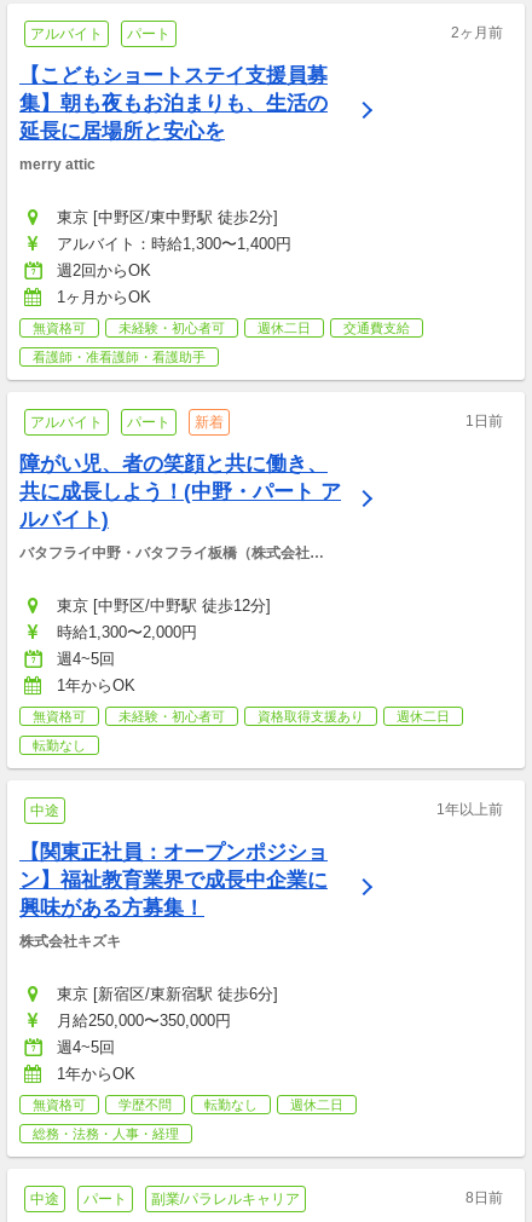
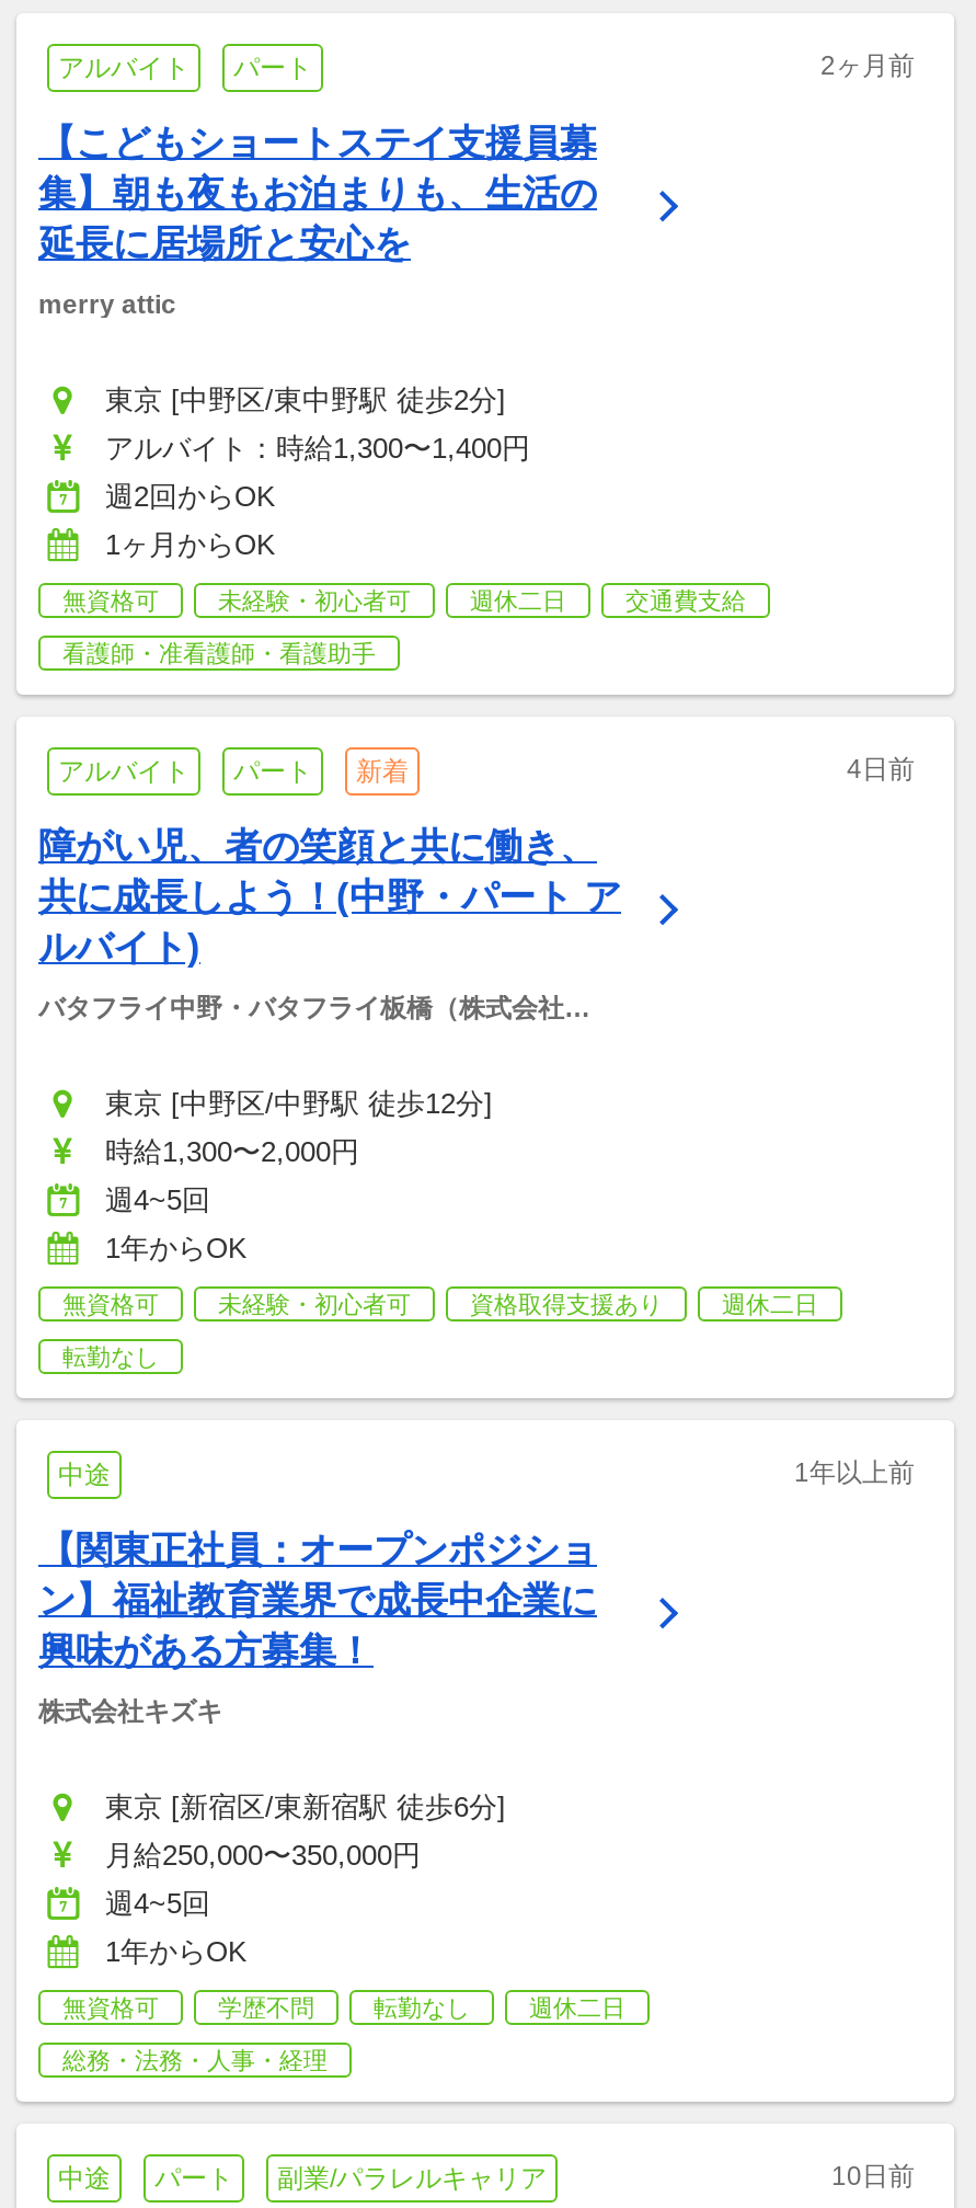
- 1日前
+ 4日前

- 8日前
+ 10日前
